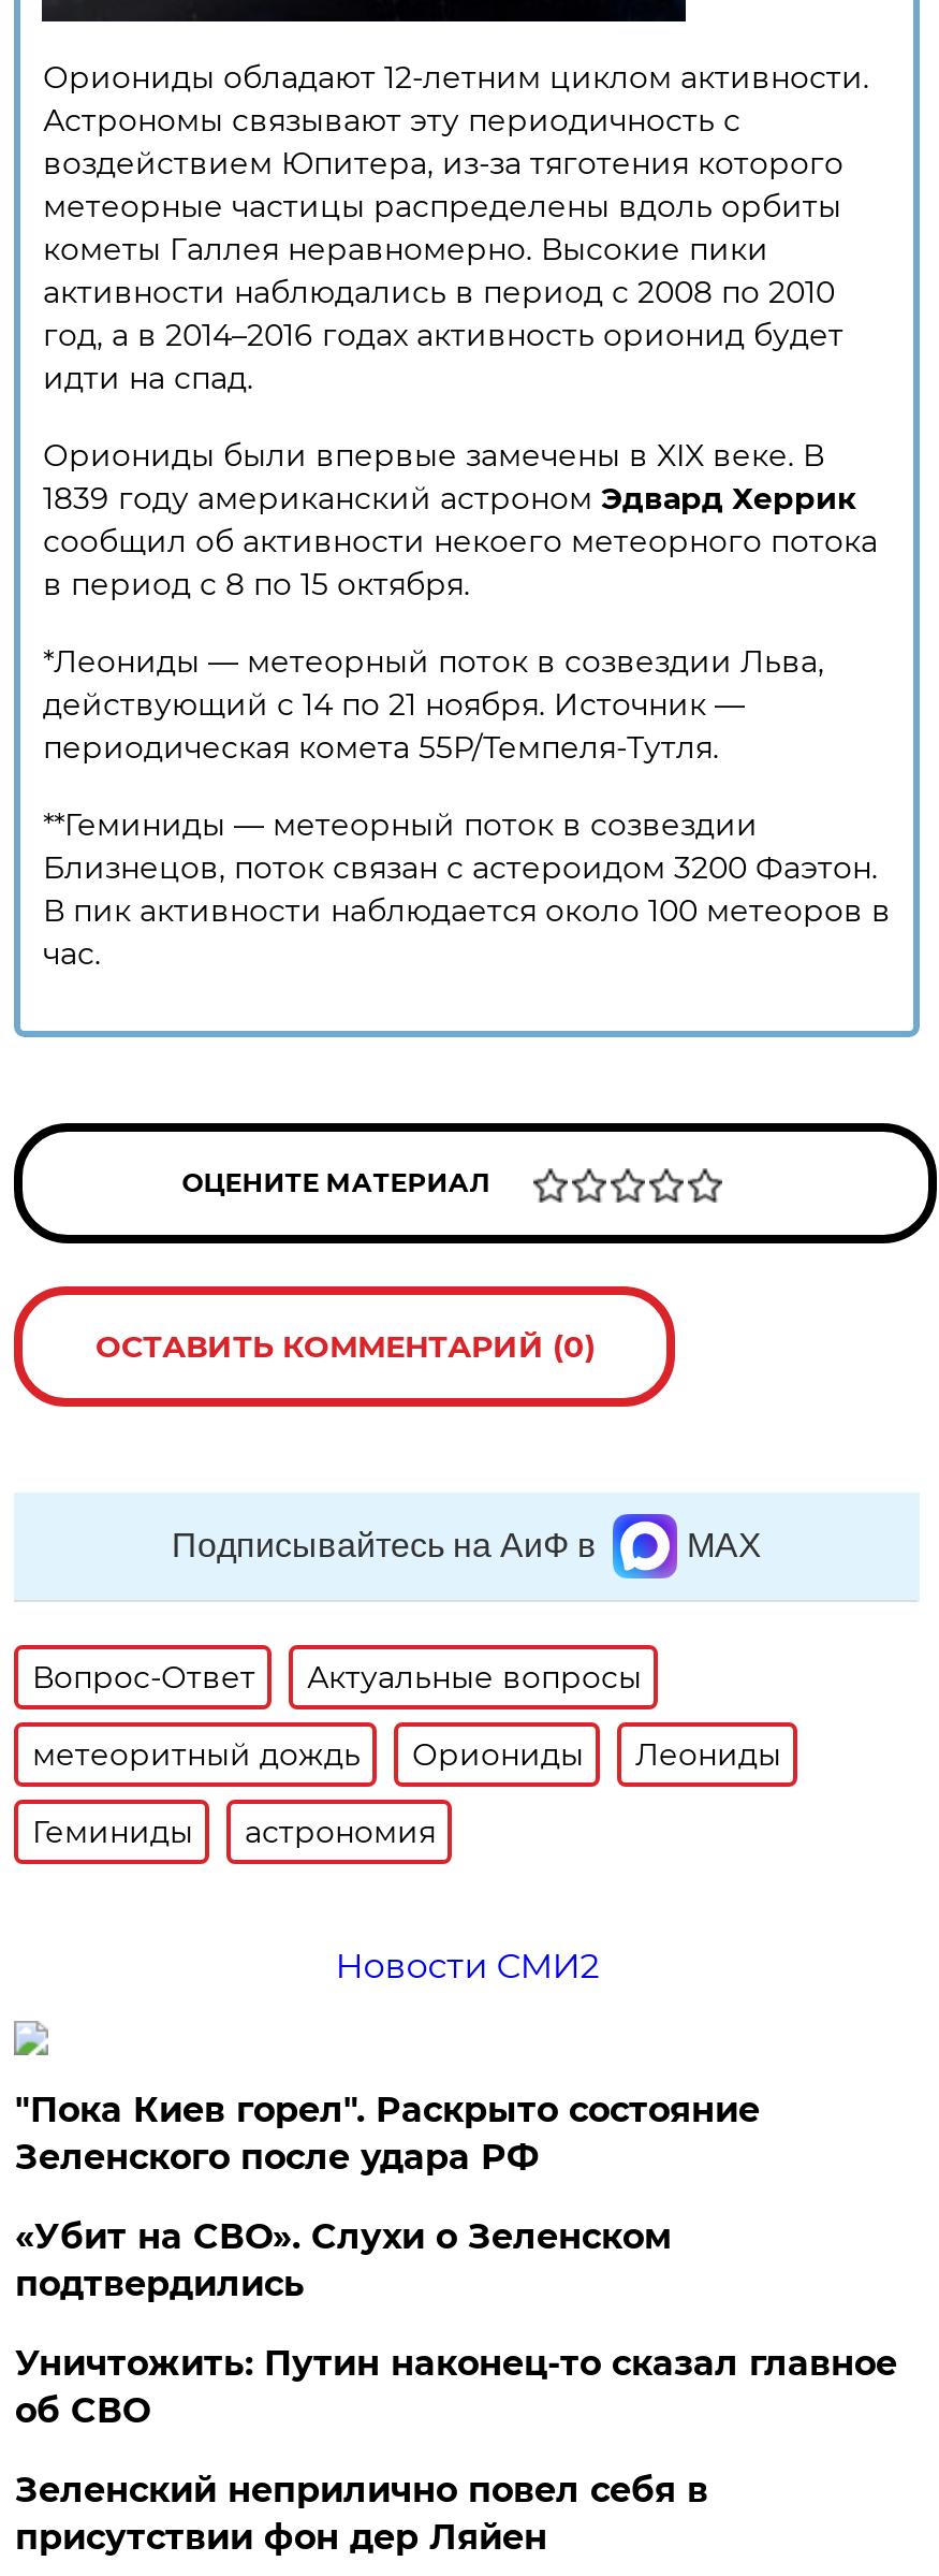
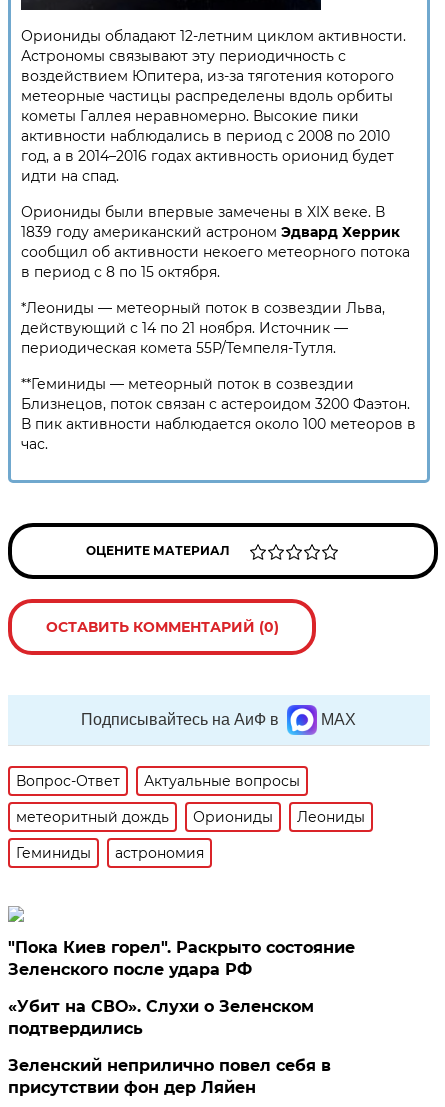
- Новости СМИ2

- Уничтожить: Путин наконец-то сказал главное
- об СВО
